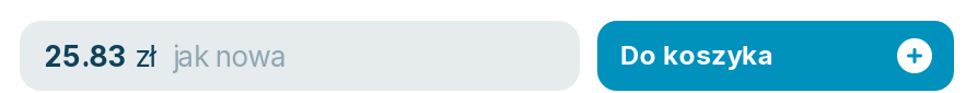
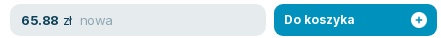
- 25.83 zł jak nowa
+ 65.88 zł nowa
